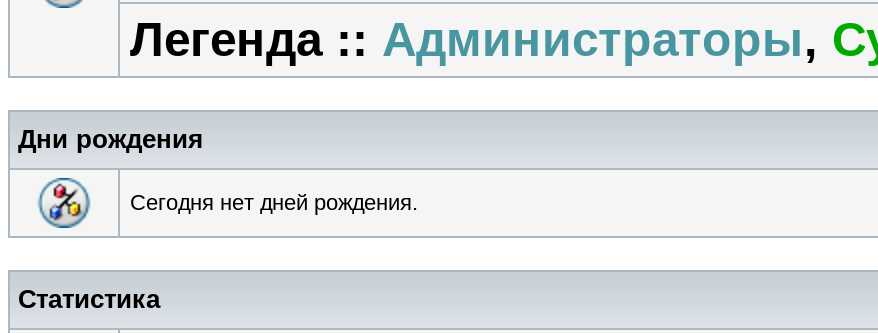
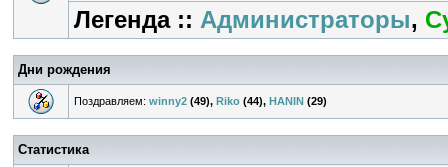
- Сегодня нет дней рождения.
+ Поздравляем: winny2 (49), Riko (44), HANIN (29)
